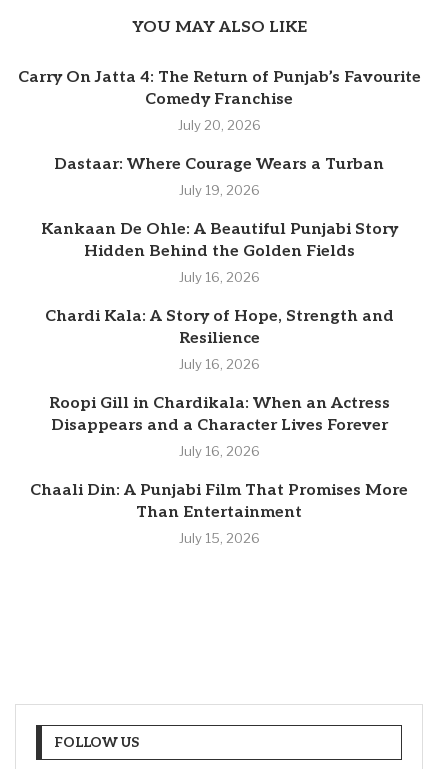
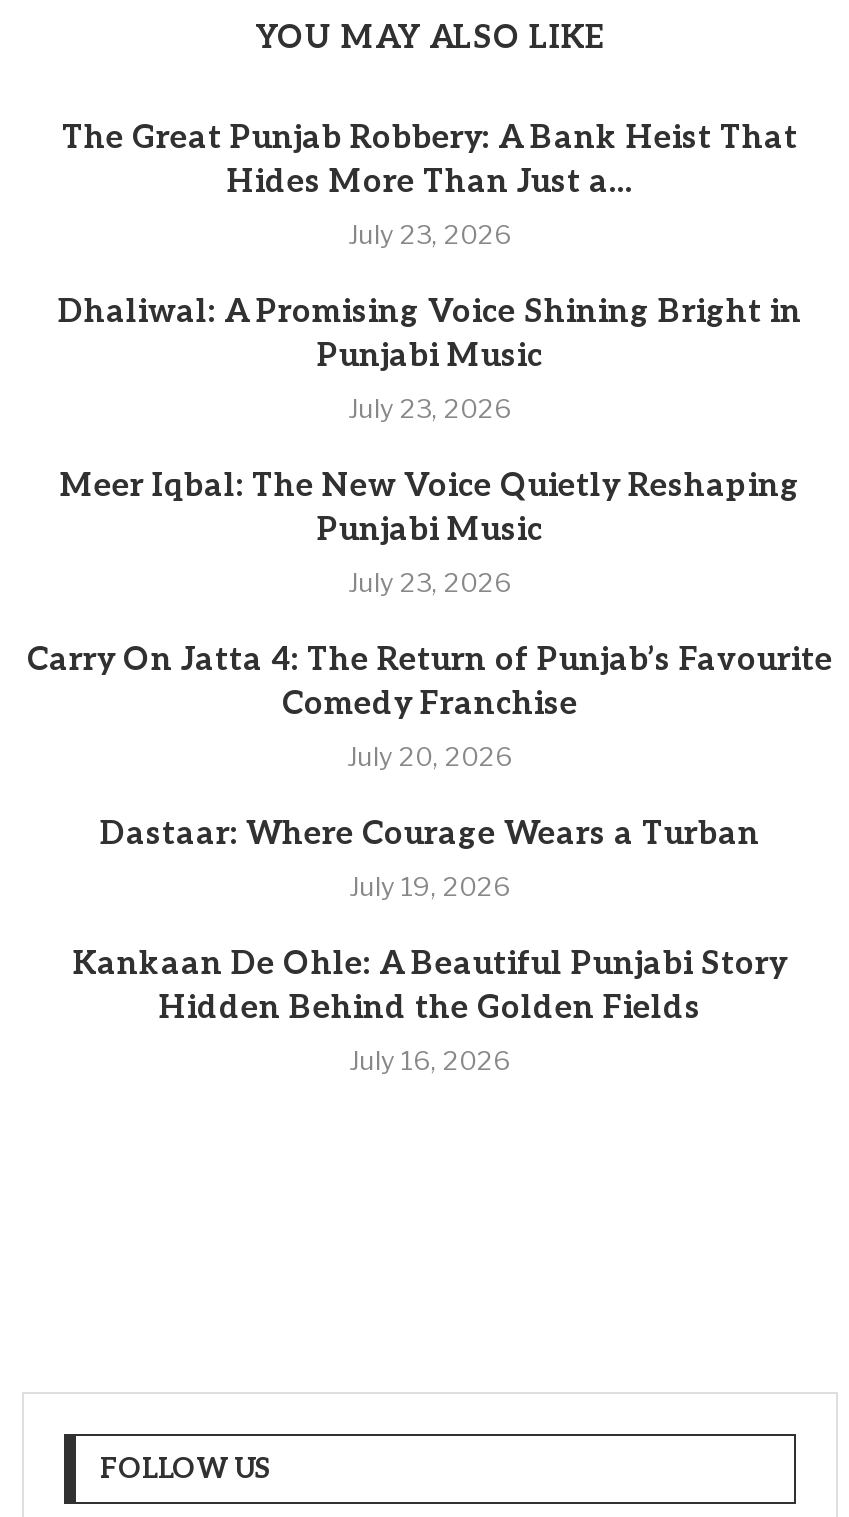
+ The Great Punjab Robbery: A Bank Heist That
+ Hides More Than Just a...
+ July 23, 2026
+ Dhaliwal: A Promising Voice Shining Bright in
+ Punjabi Music
+ July 23, 2026
+ Meer Iqbal: The New Voice Quietly Reshaping
+ Punjabi Music
+ July 23, 2026

moved down: Carry On Jatta 4: The Return of Punjab’s Favourite | Comedy Franchise | July 20, 2026 | Dastaar: Where Courage Wears a Turban | July 19, 2026 | Kankaan De Ohle: A Beautiful Punjabi Story | Hidden Behind the Golden Fields | July 16, 2026

- Chardi Kala: A Story of Hope, Strength and
- Resilience
- July 16, 2026
- Roopi Gill in Chardikala: When an Actress
- Disappears and a Character Lives Forever
- July 16, 2026
- Chaali Din: A Punjabi Film That Promises More
- Than Entertainment
- July 15, 2026
